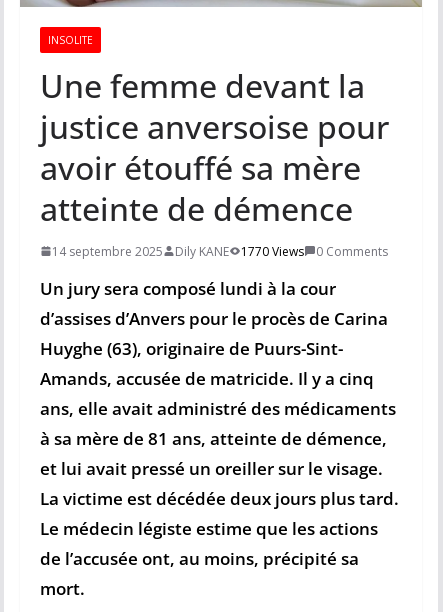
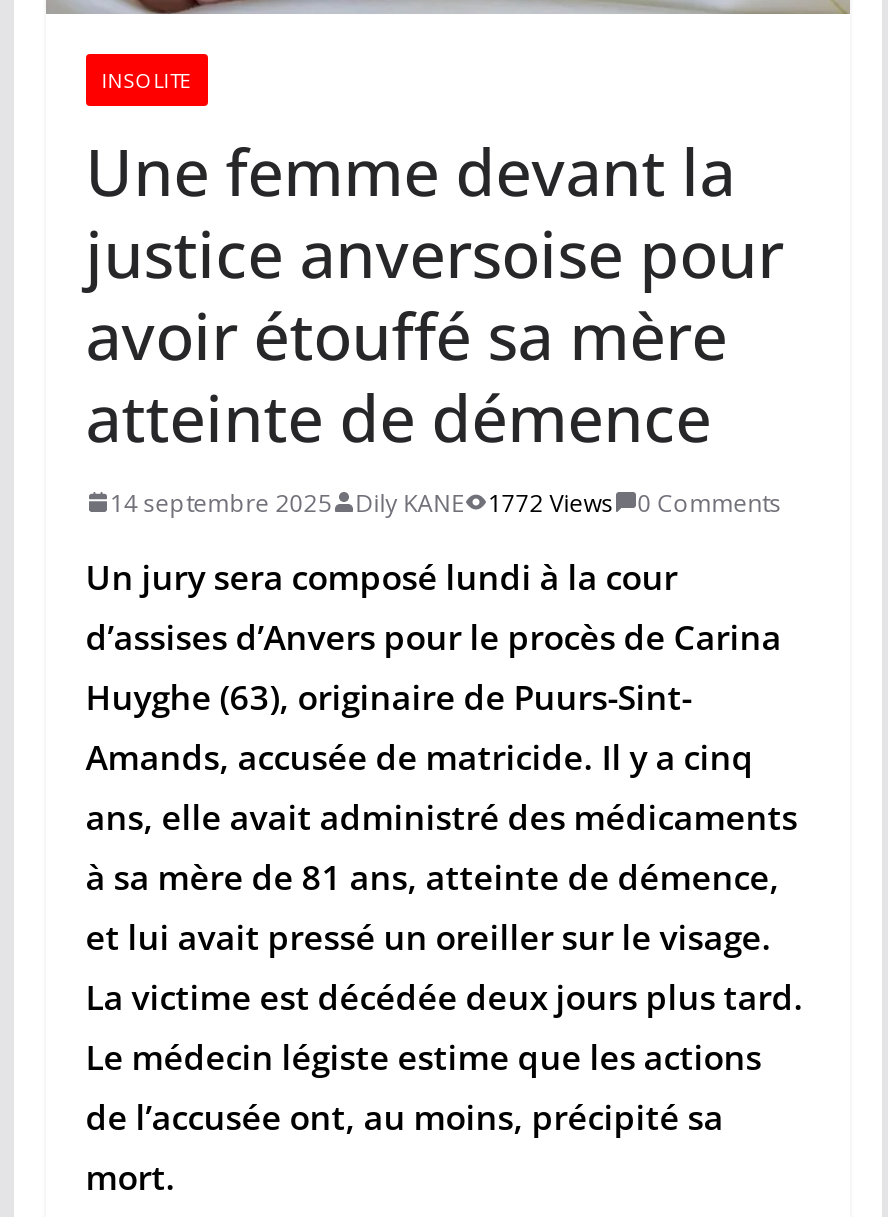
- 14 septembre 2025 Dily KANE 1770 Views 0 Comments
+ 14 septembre 2025 Dily KANE 1772 Views 0 Comments
